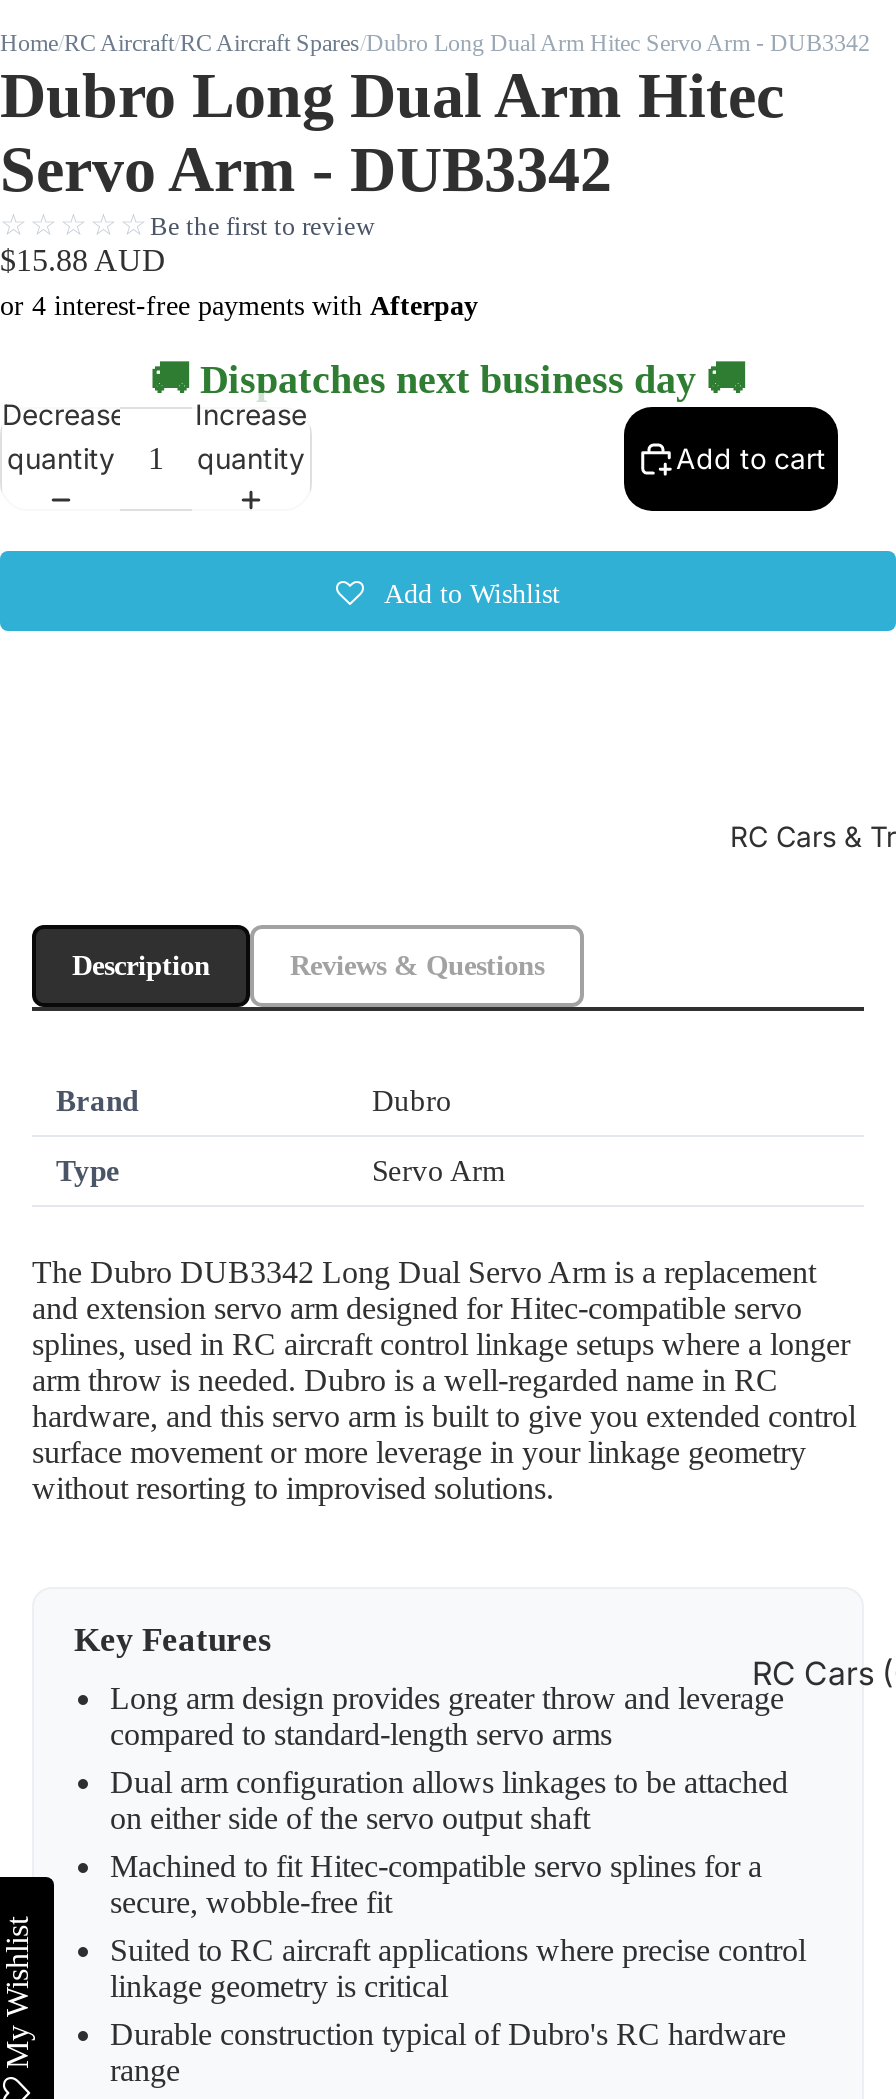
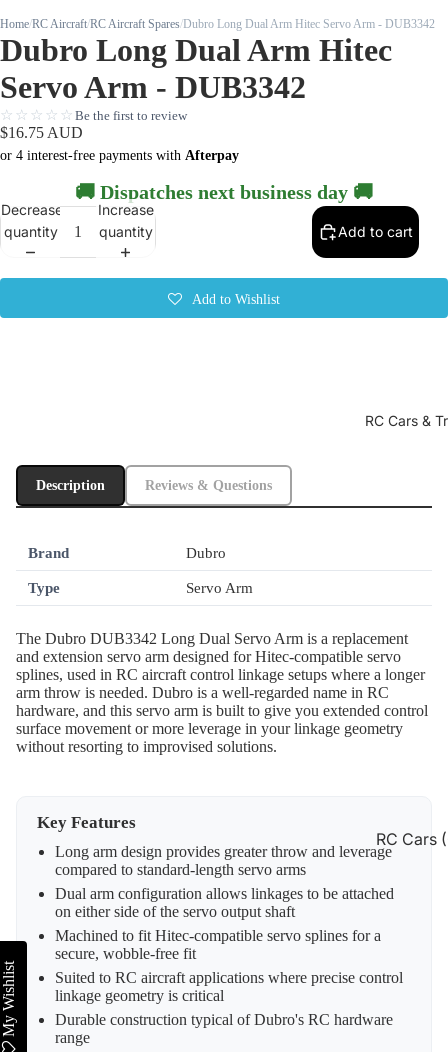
- $15.88 AUD
+ $16.75 AUD
